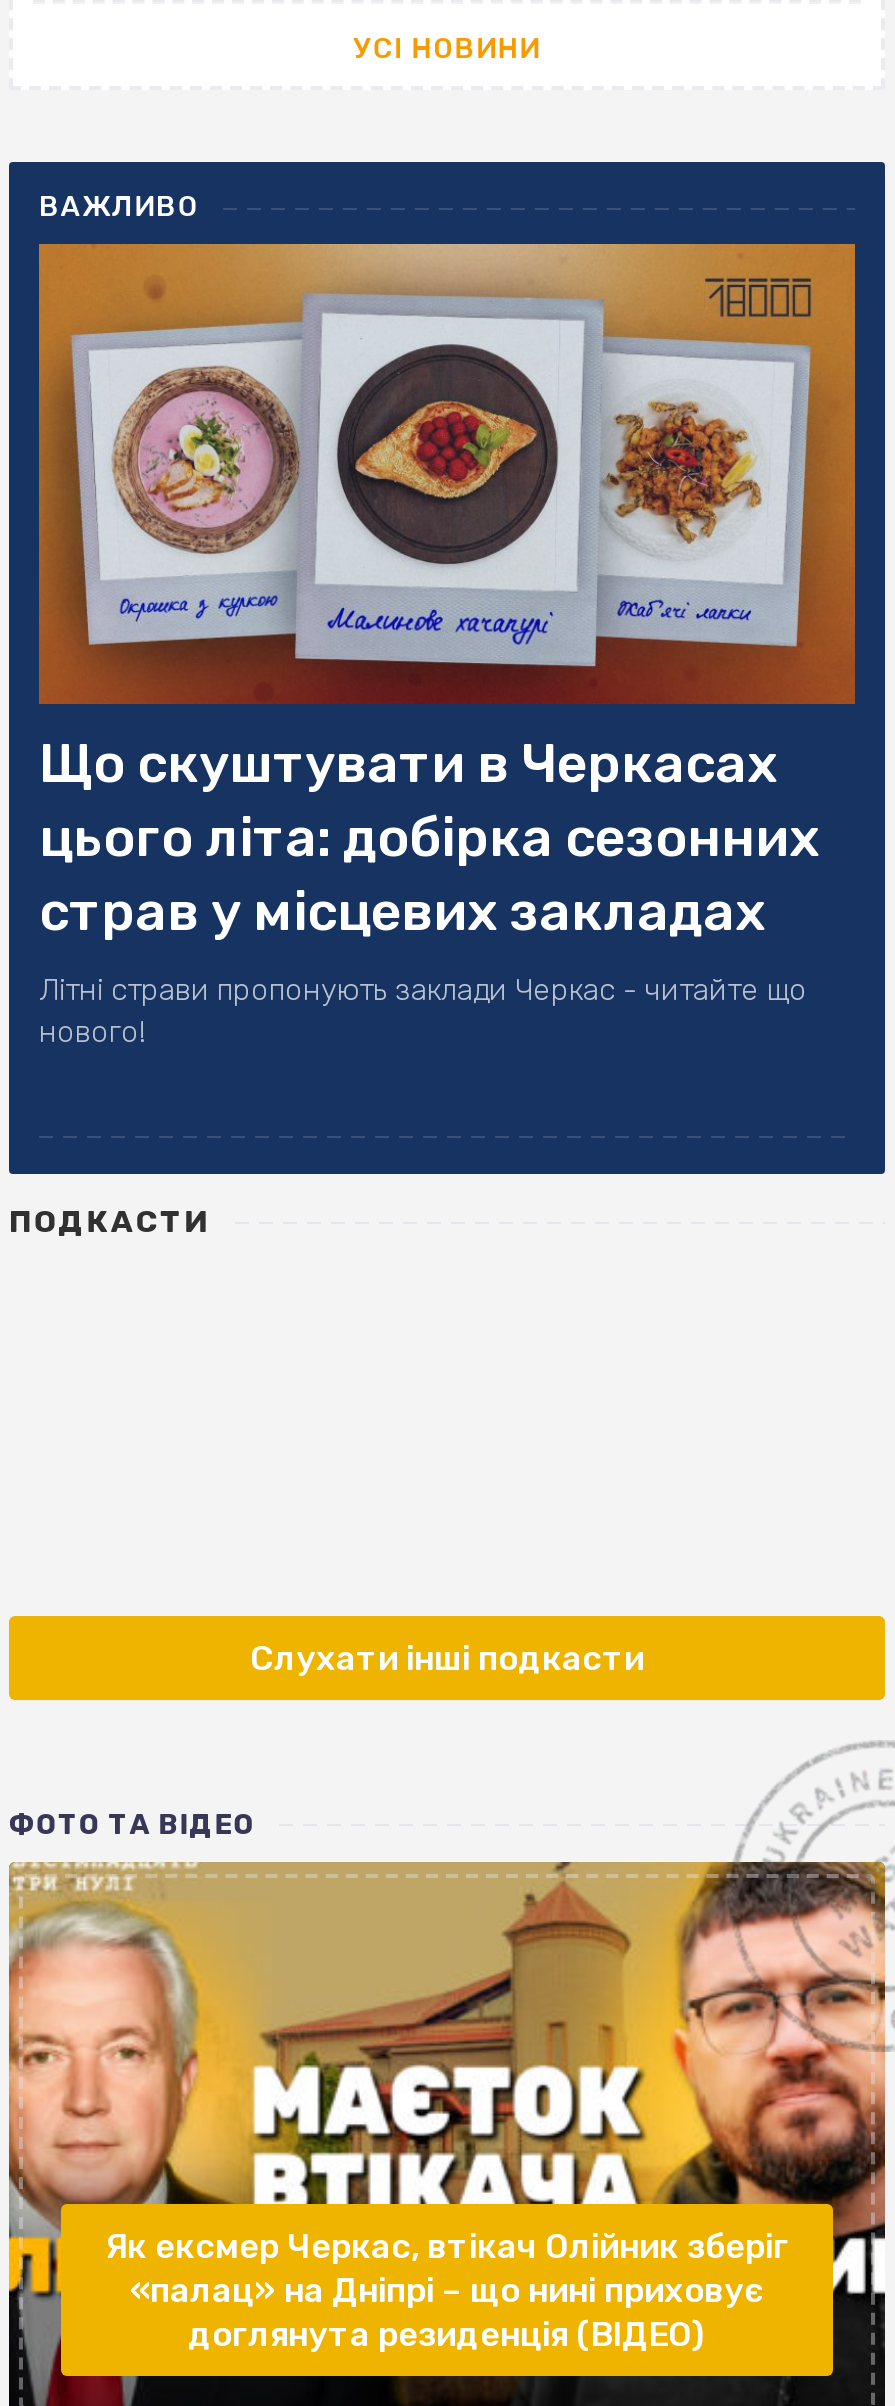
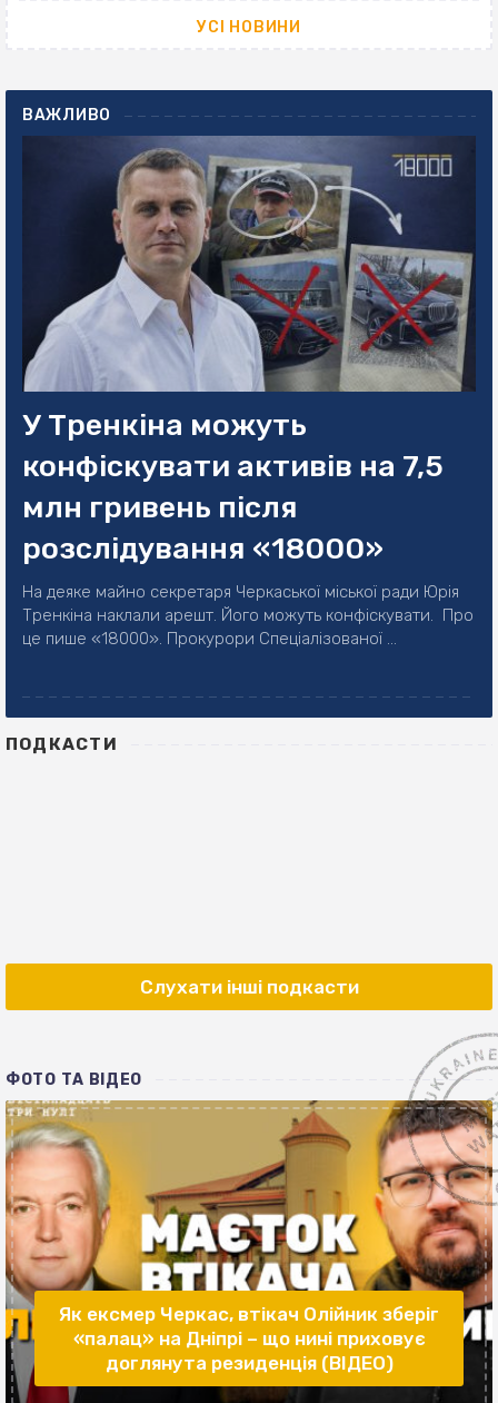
- [image]
- Що скуштувати в Черкасах
- цього літа: добірка сезонних
- страв у місцевих закладах
+ [image]
+ У Тренкіна можуть
+ конфіскувати активів на 7,5
+ млн гривень після
+ розслідування «18000»

- Літні страви пропонують заклади Черкас - читайте що
- нового!
+ На деяке майно секретаря Черкаської міської ради Юрія
+ Тренкіна наклали арешт. Його можуть конфіскувати. Про
+ це пише «18000». Прокурори Спеціалізованої ...
